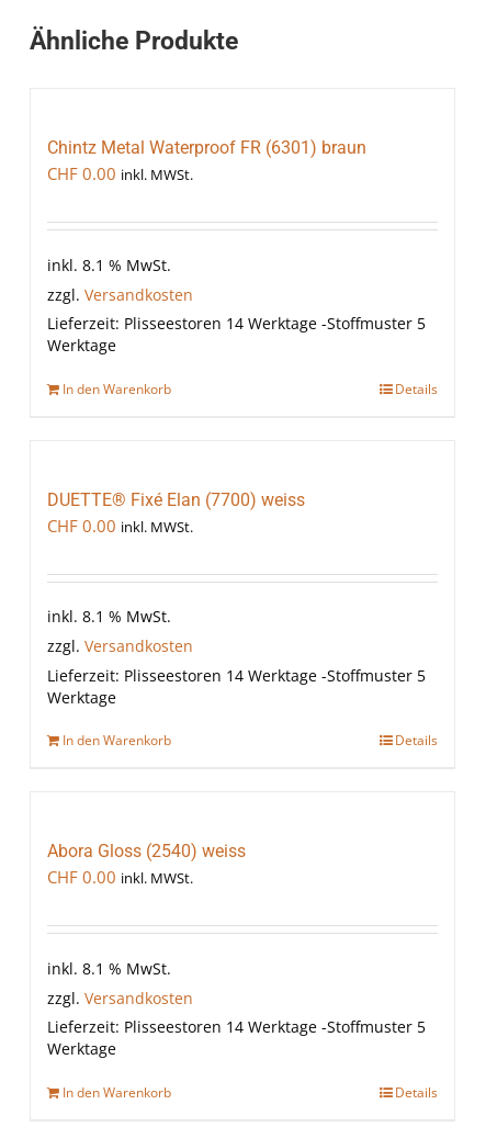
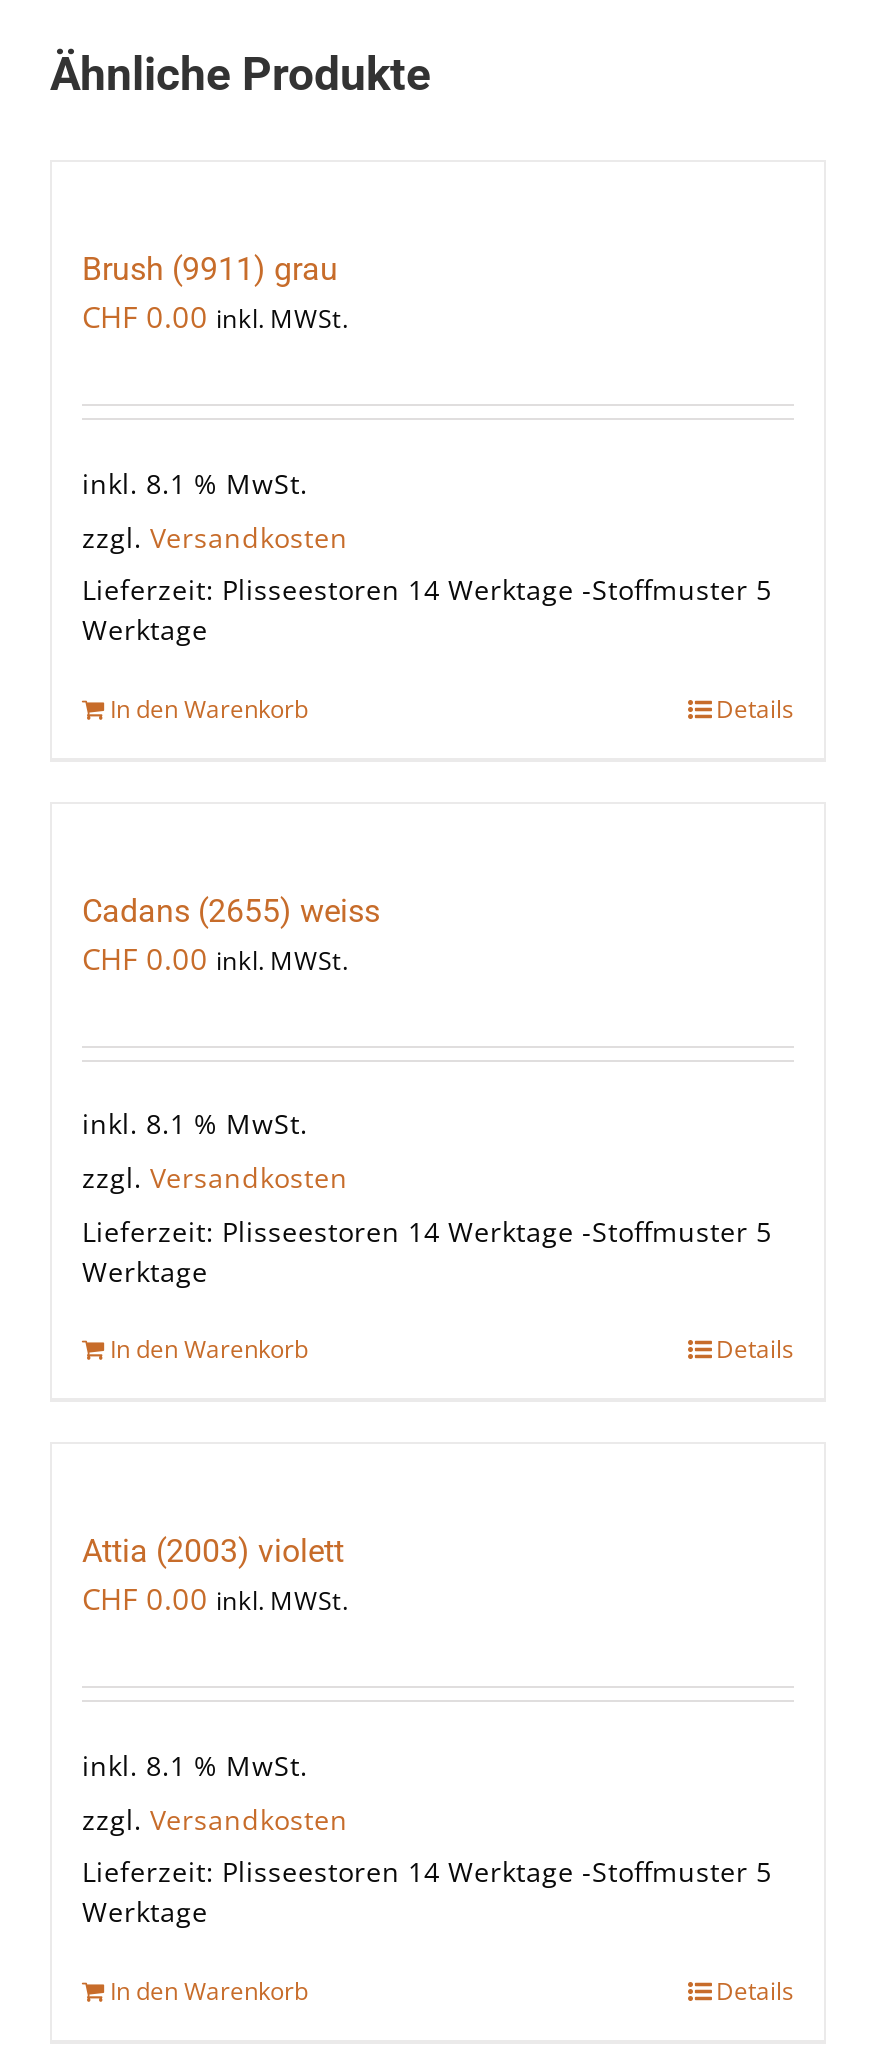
- Chintz Metal Waterproof FR (6301) braun
+ Brush (9911) grau

- DUETTE® Fixé Elan (7700) weiss
+ Cadans (2655) weiss

- Abora Gloss (2540) weiss
+ Attia (2003) violett
